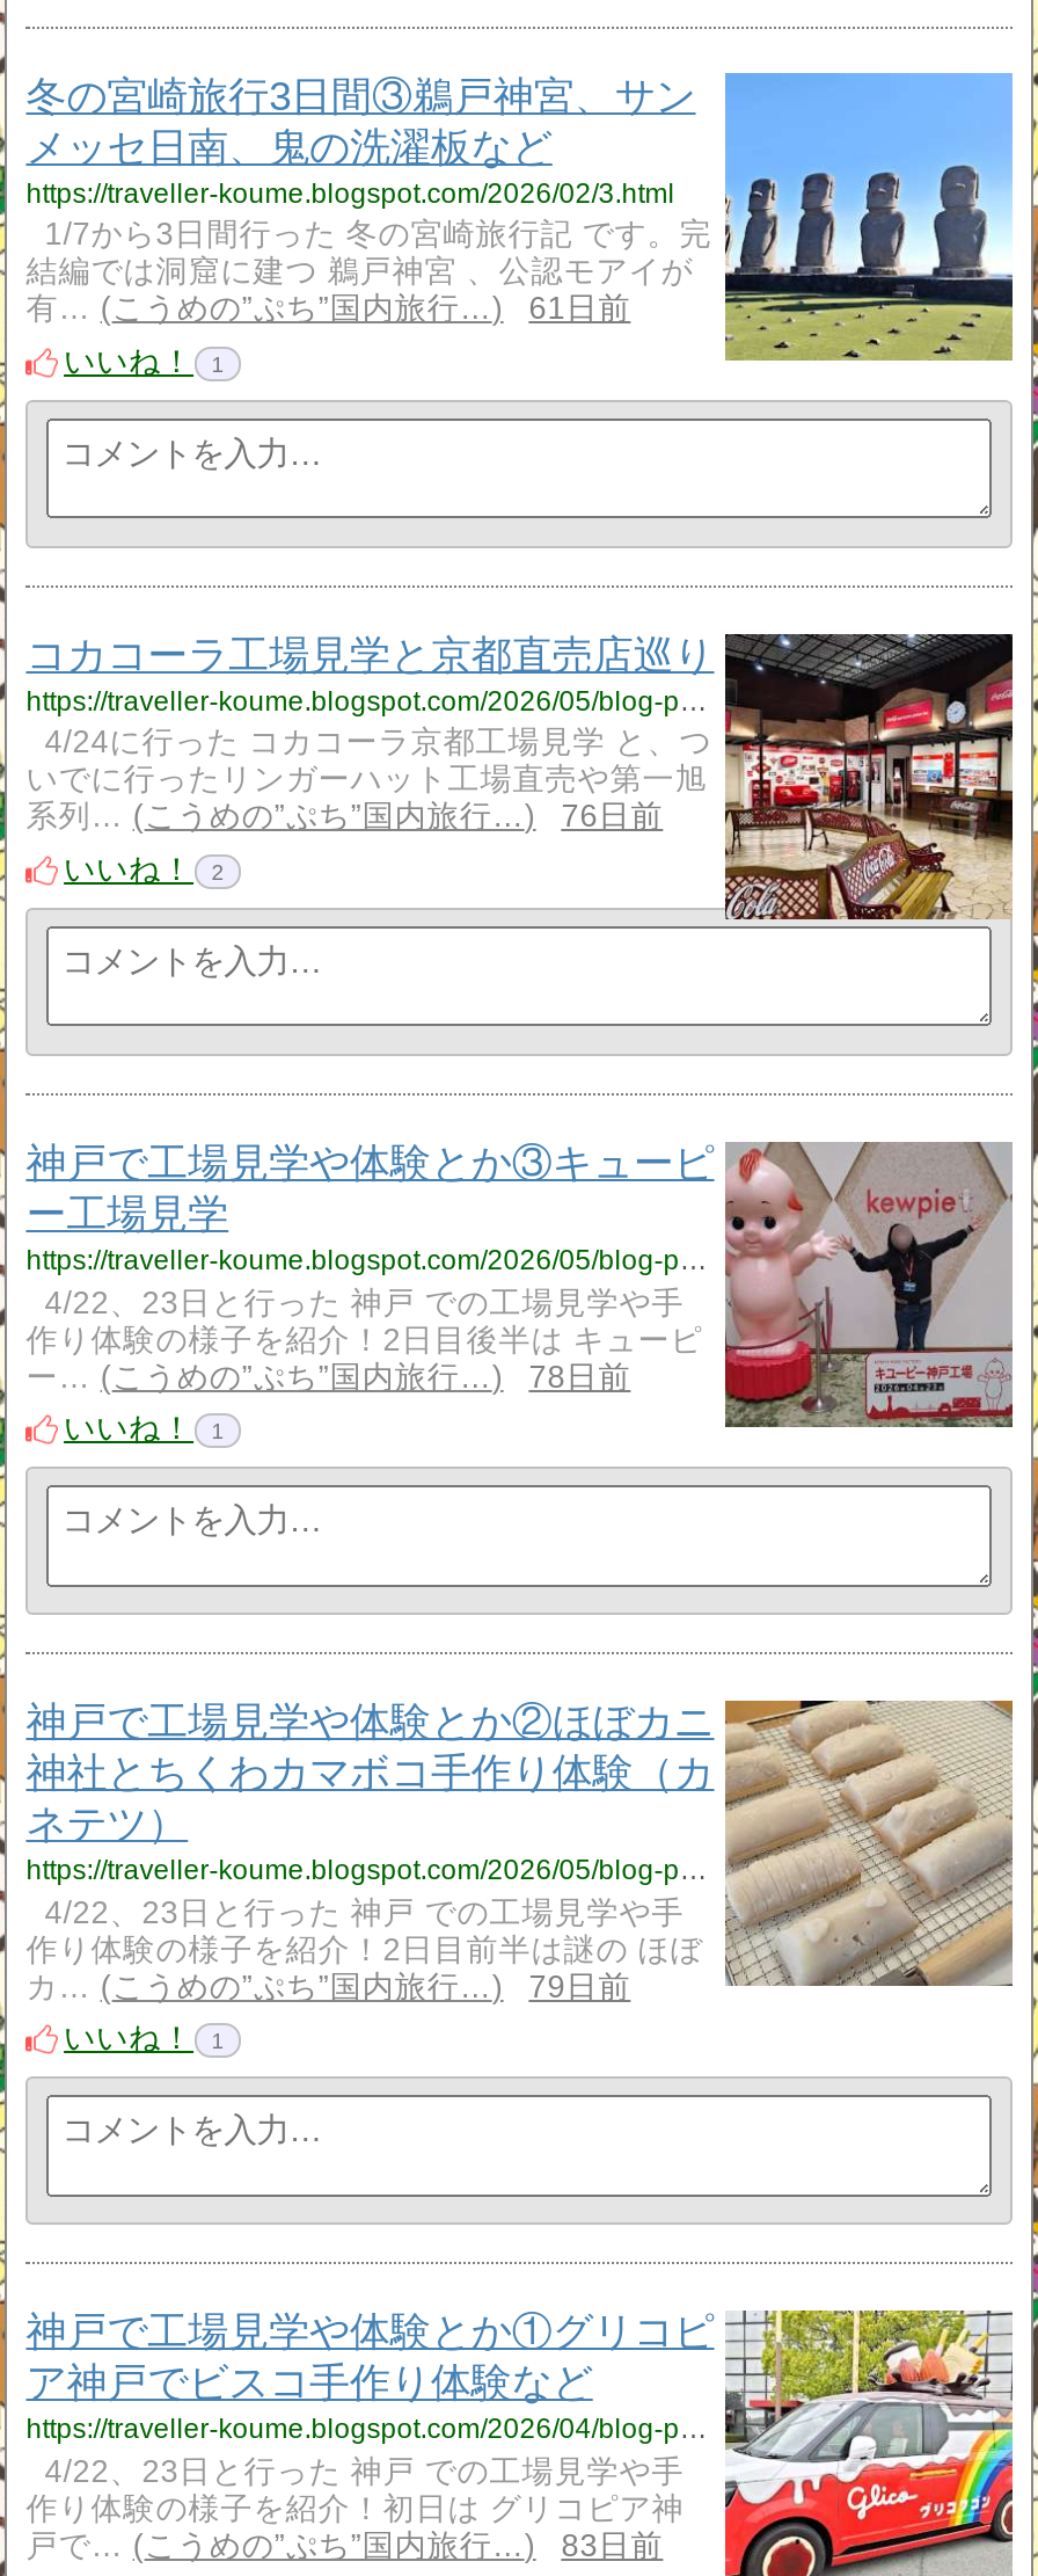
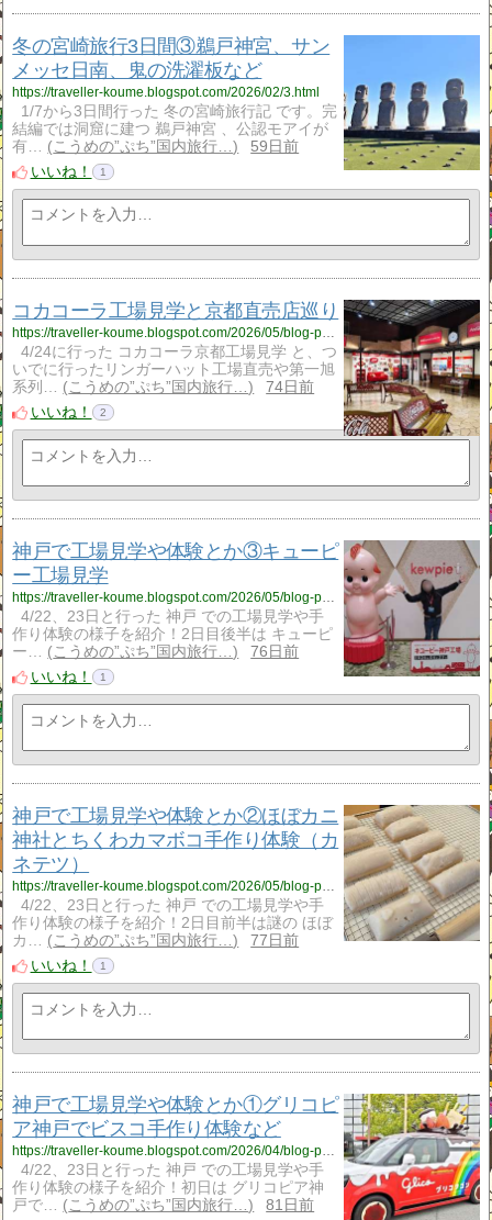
- 61日前
+ 59日前

- 76日前
+ 74日前

- 78日前
+ 76日前

- 79日前
+ 77日前

- 83日前
+ 81日前
